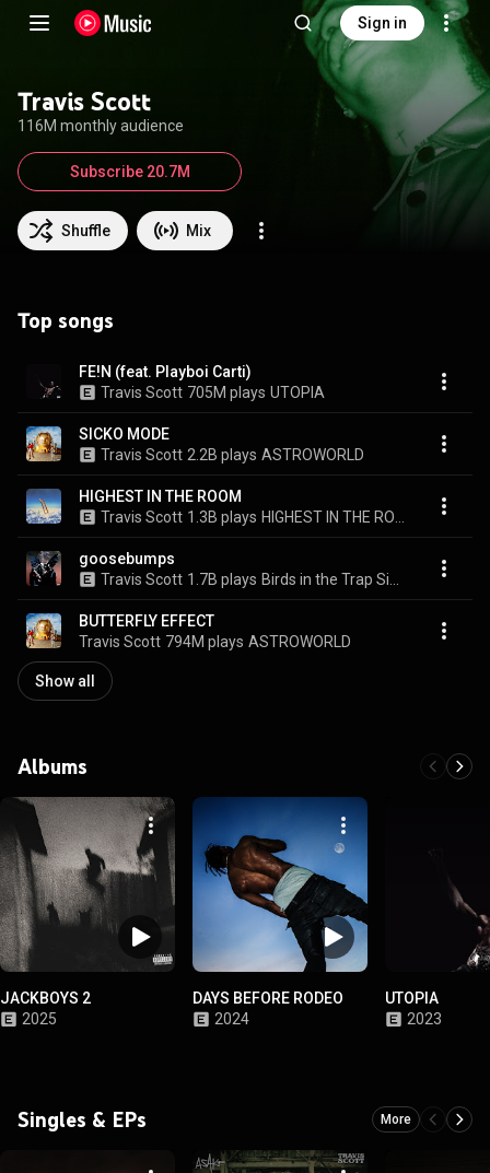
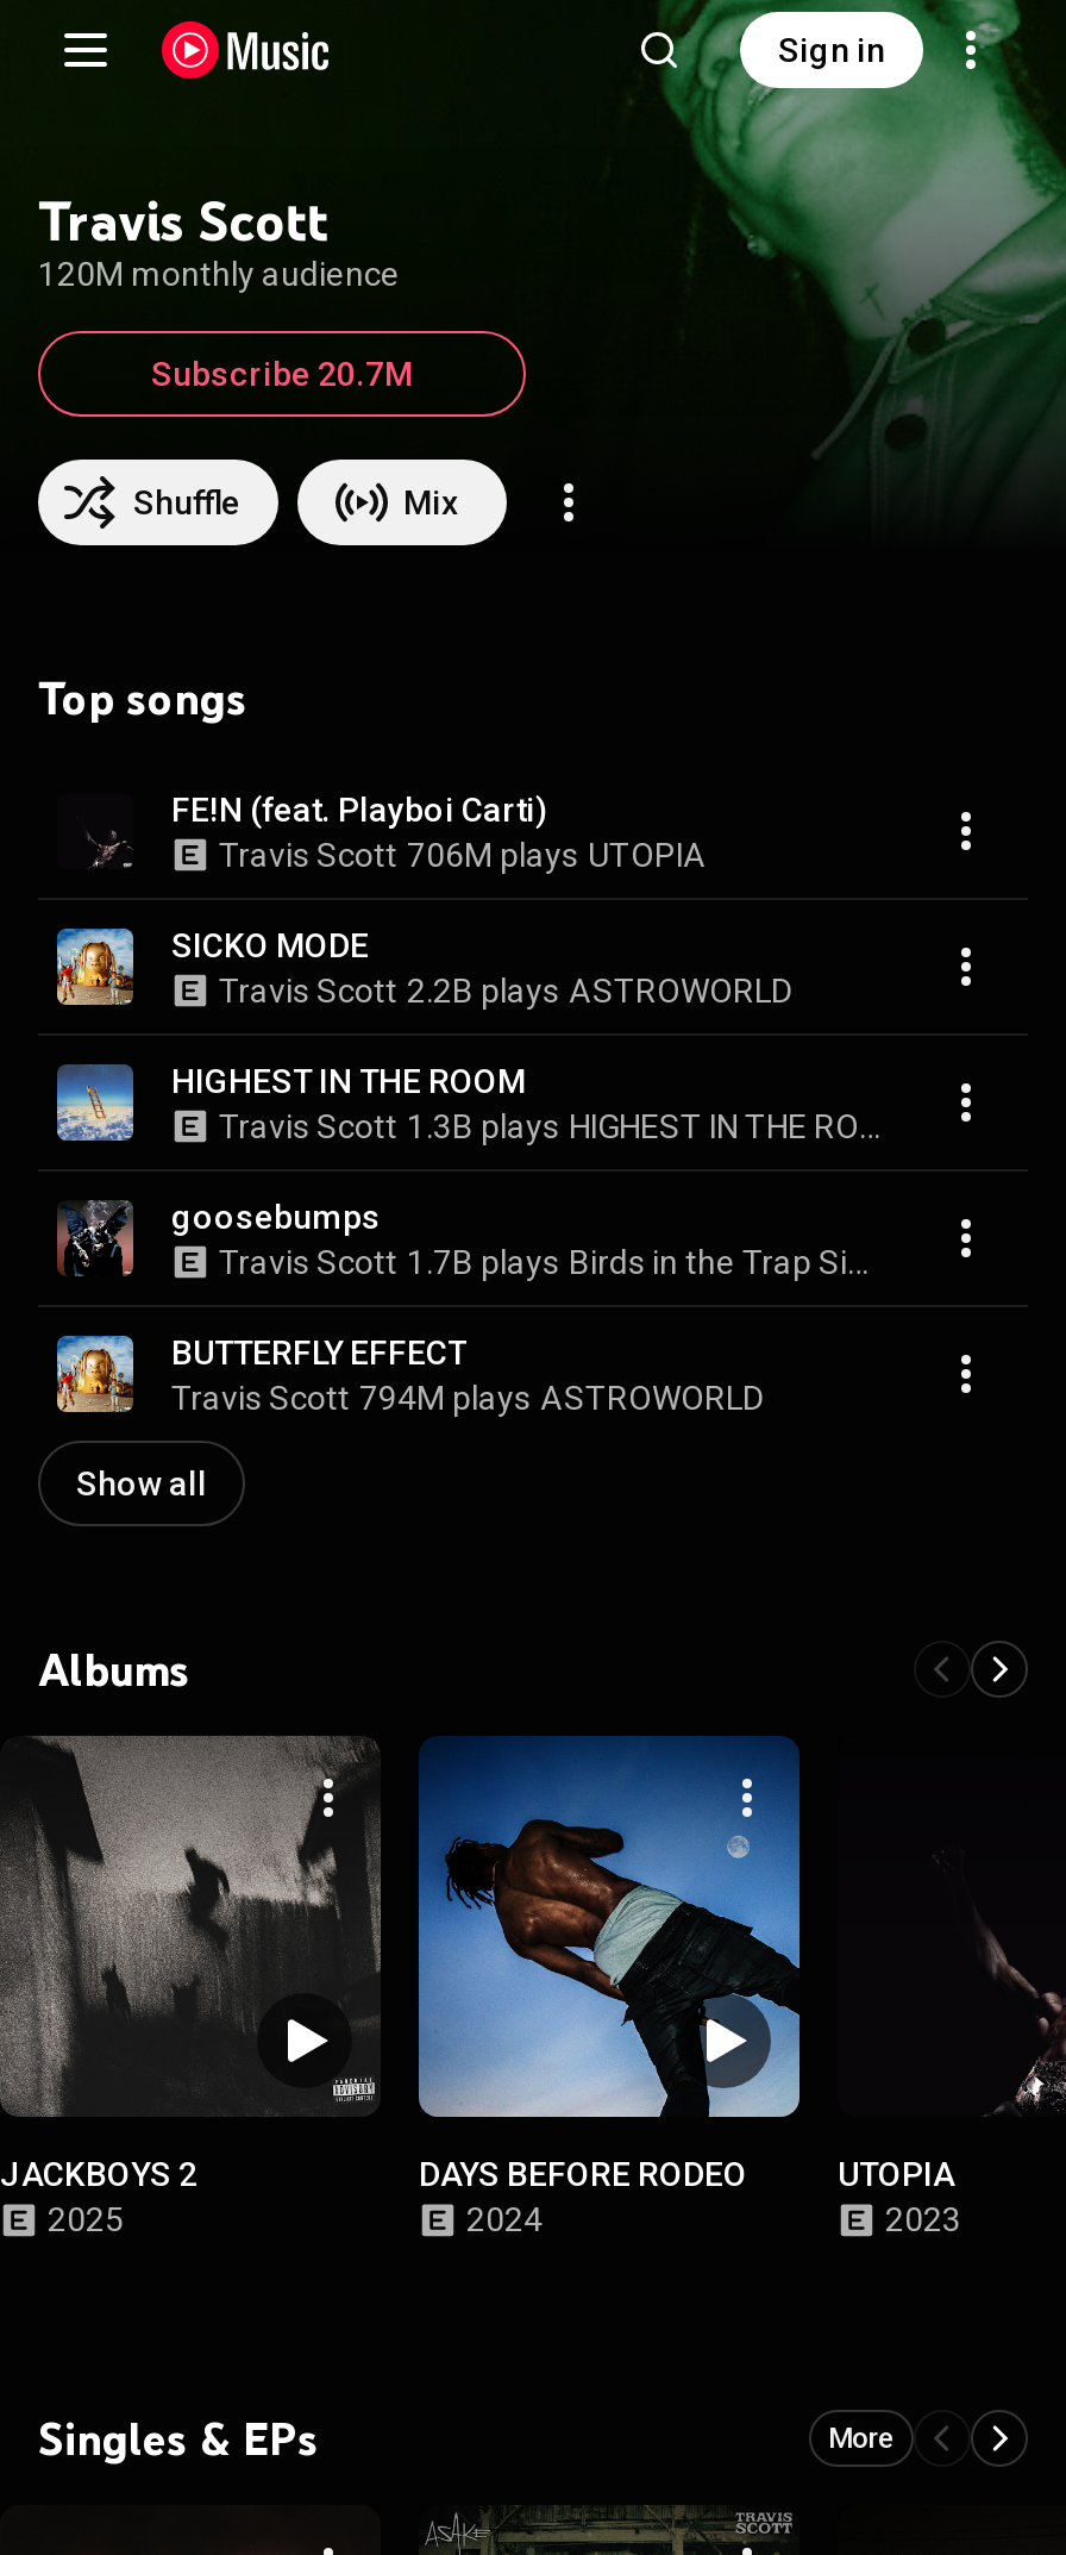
- 116M monthly audience
+ 120M monthly audience

- Travis Scott 705M plays UTOPIA
+ Travis Scott 706M plays UTOPIA
